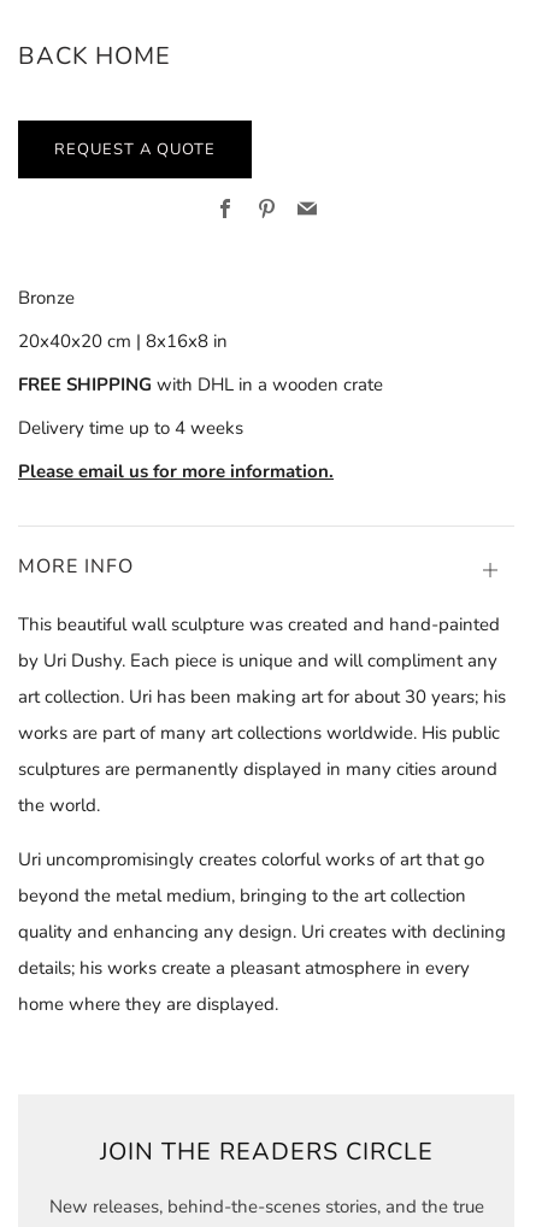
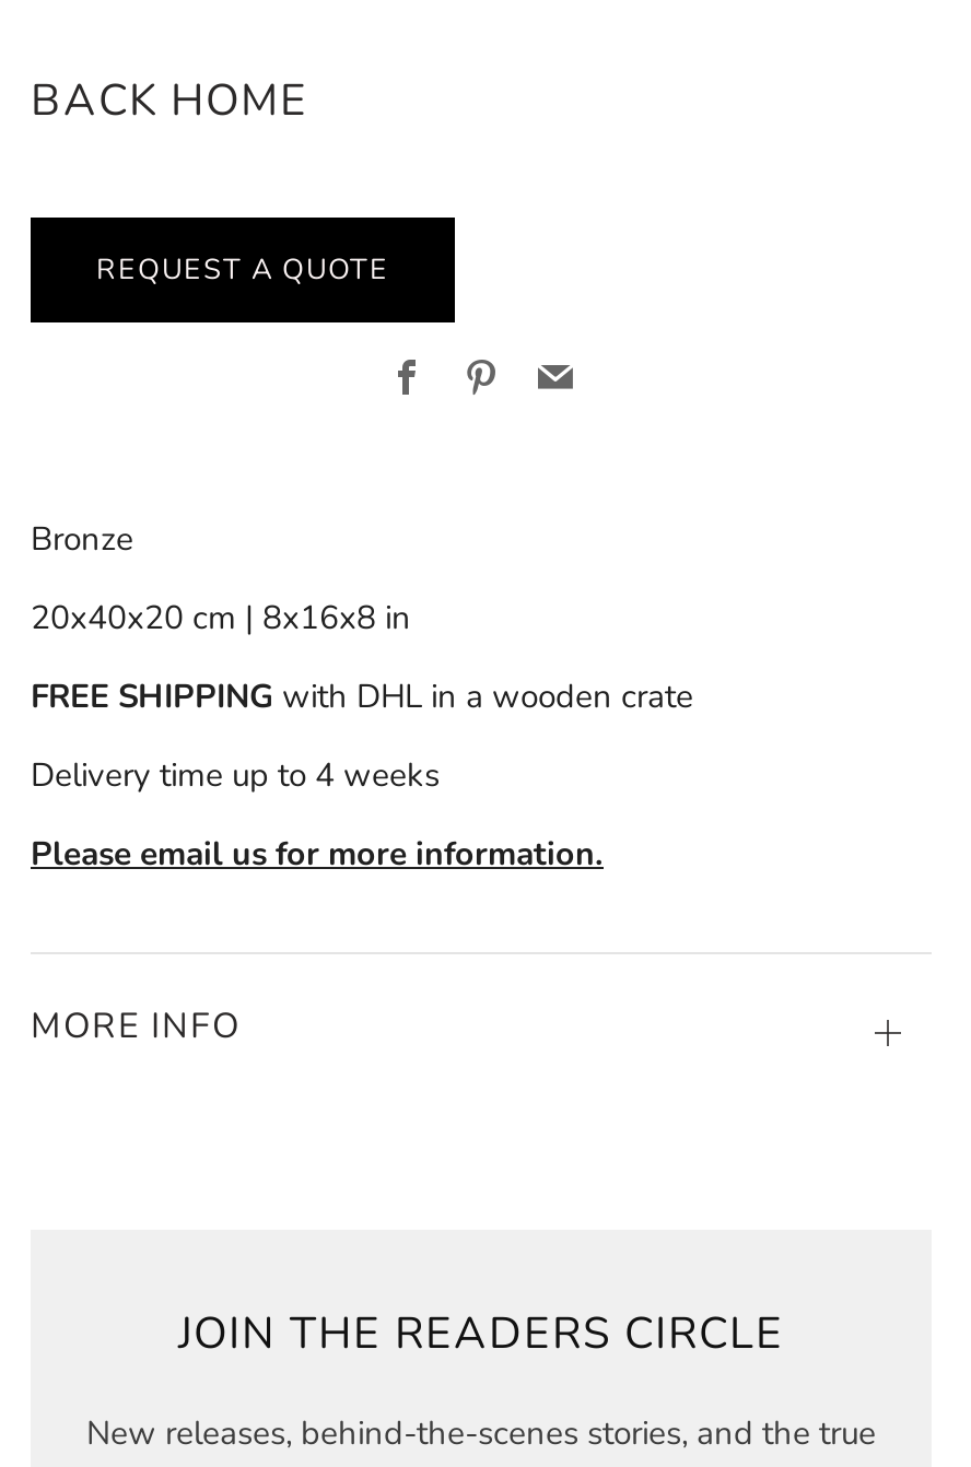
- This beautiful wall sculpture was created and hand-painted
- by Uri Dushy. Each piece is unique and will compliment any
- art collection. Uri has been making art for about 30 years; his
- works are part of many art collections worldwide. His public
- sculptures are permanently displayed in many cities around
- the world.
- Uri uncompromisingly creates colorful works of art that go
- beyond the metal medium, bringing to the art collection
- quality and enhancing any design. Uri creates with declining
- details; his works create a pleasant atmosphere in every
- home where they are displayed.
